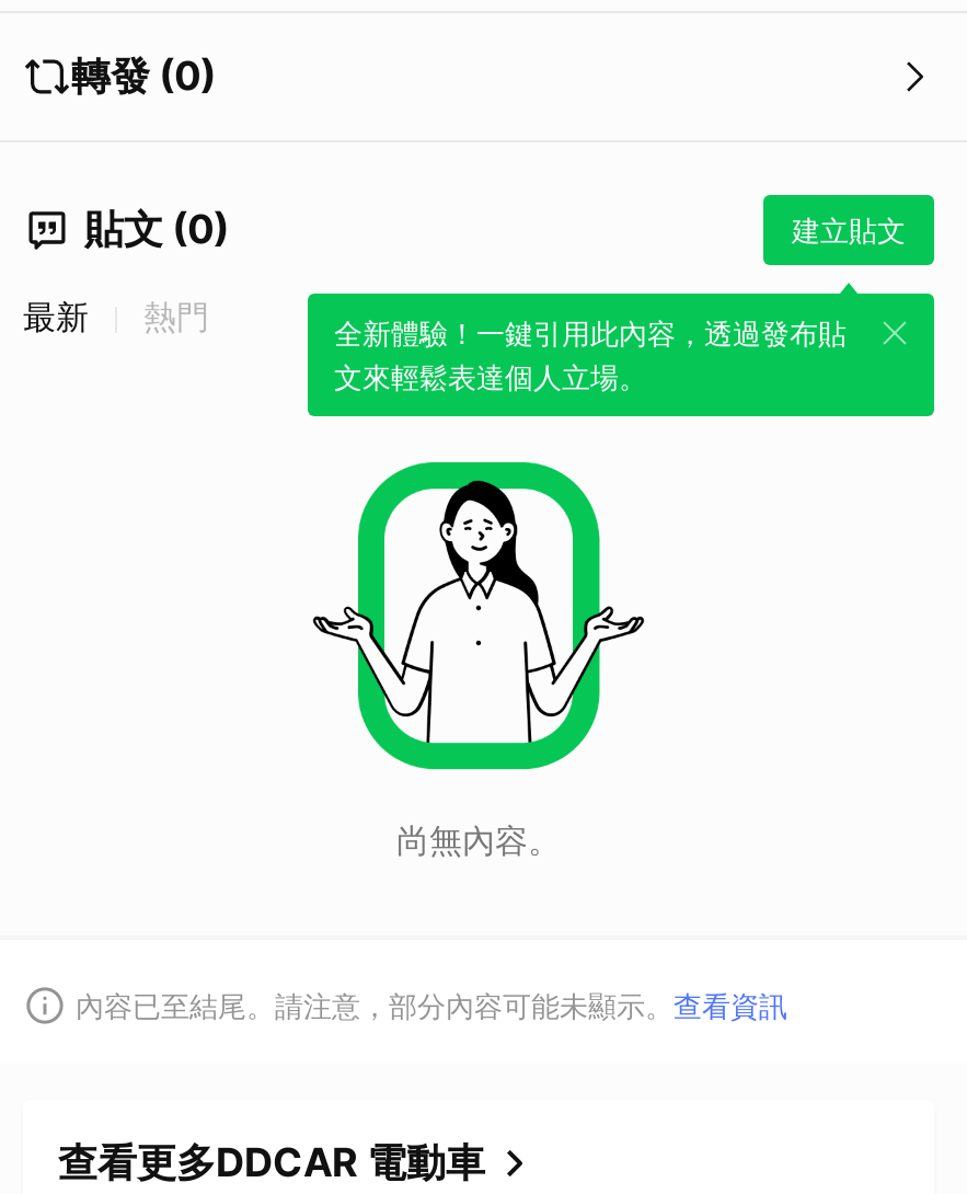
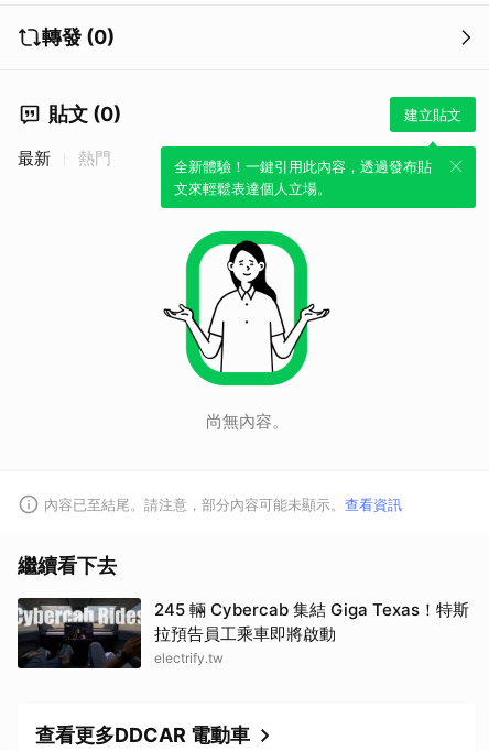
+ [image]
+ 繼續看下去
+ 245 輛 Cybercab 集結 Giga Texas！特斯
+ 拉預告員工乘車即將啟動
+ electrify.tw
